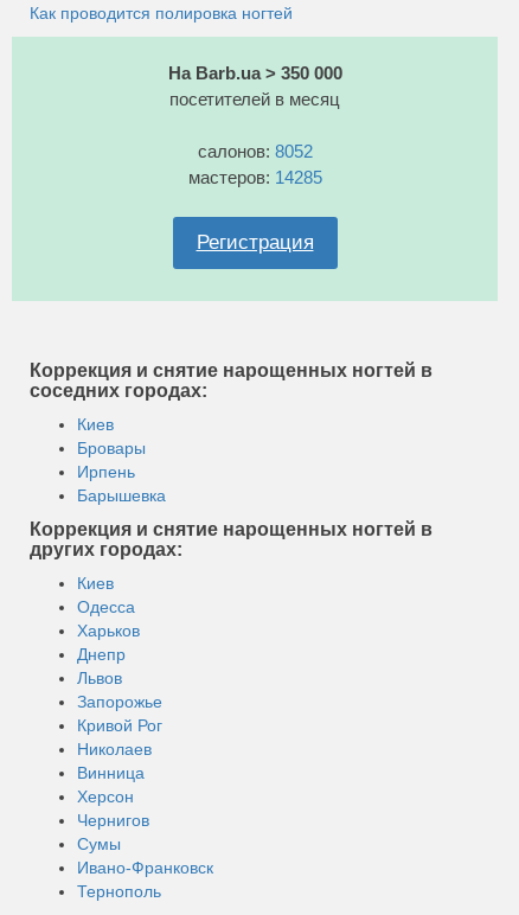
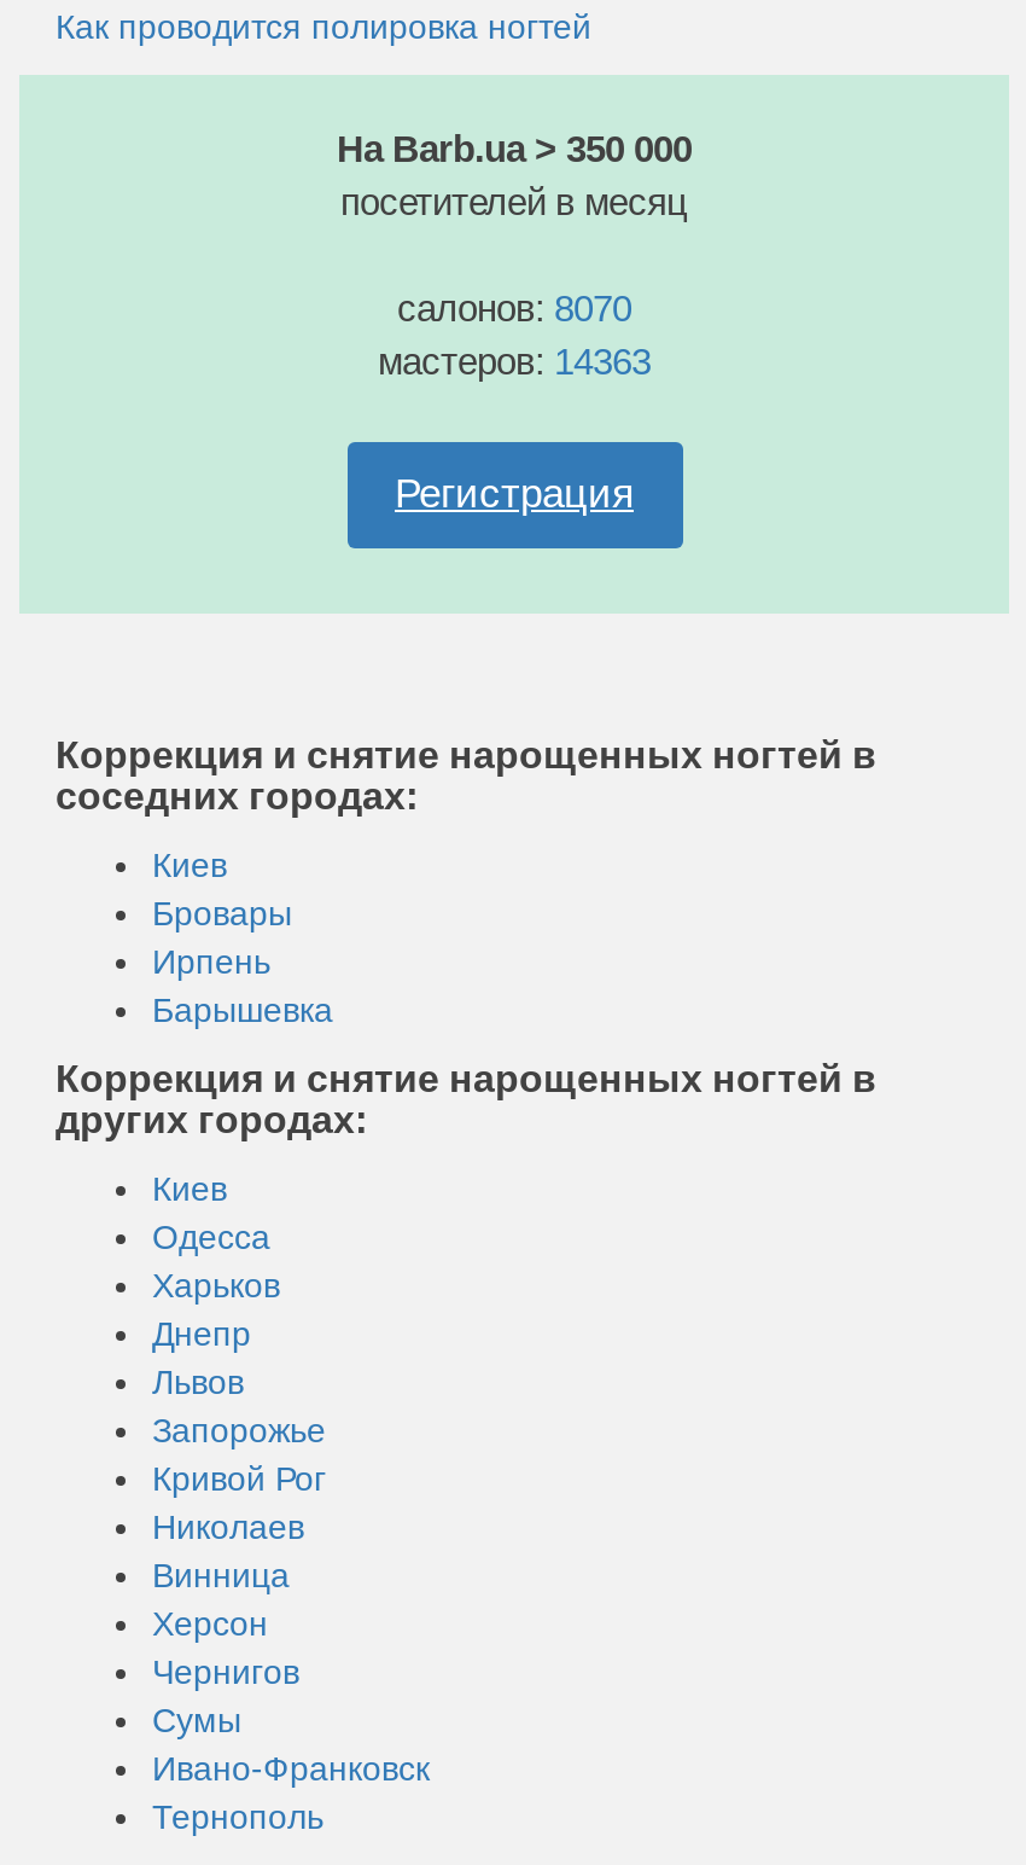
- салонов: 8052
+ салонов: 8070

- мастеров: 14285
+ мастеров: 14363
